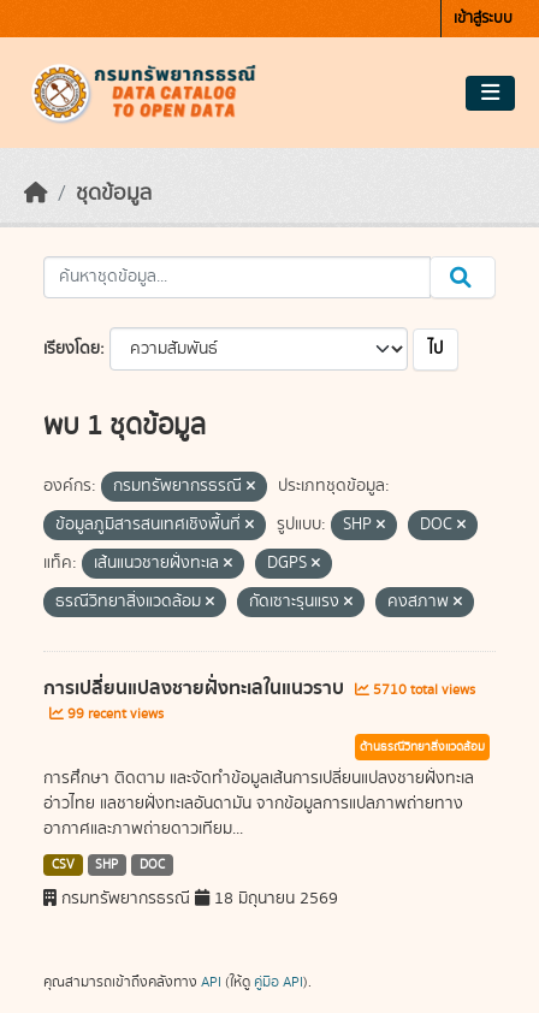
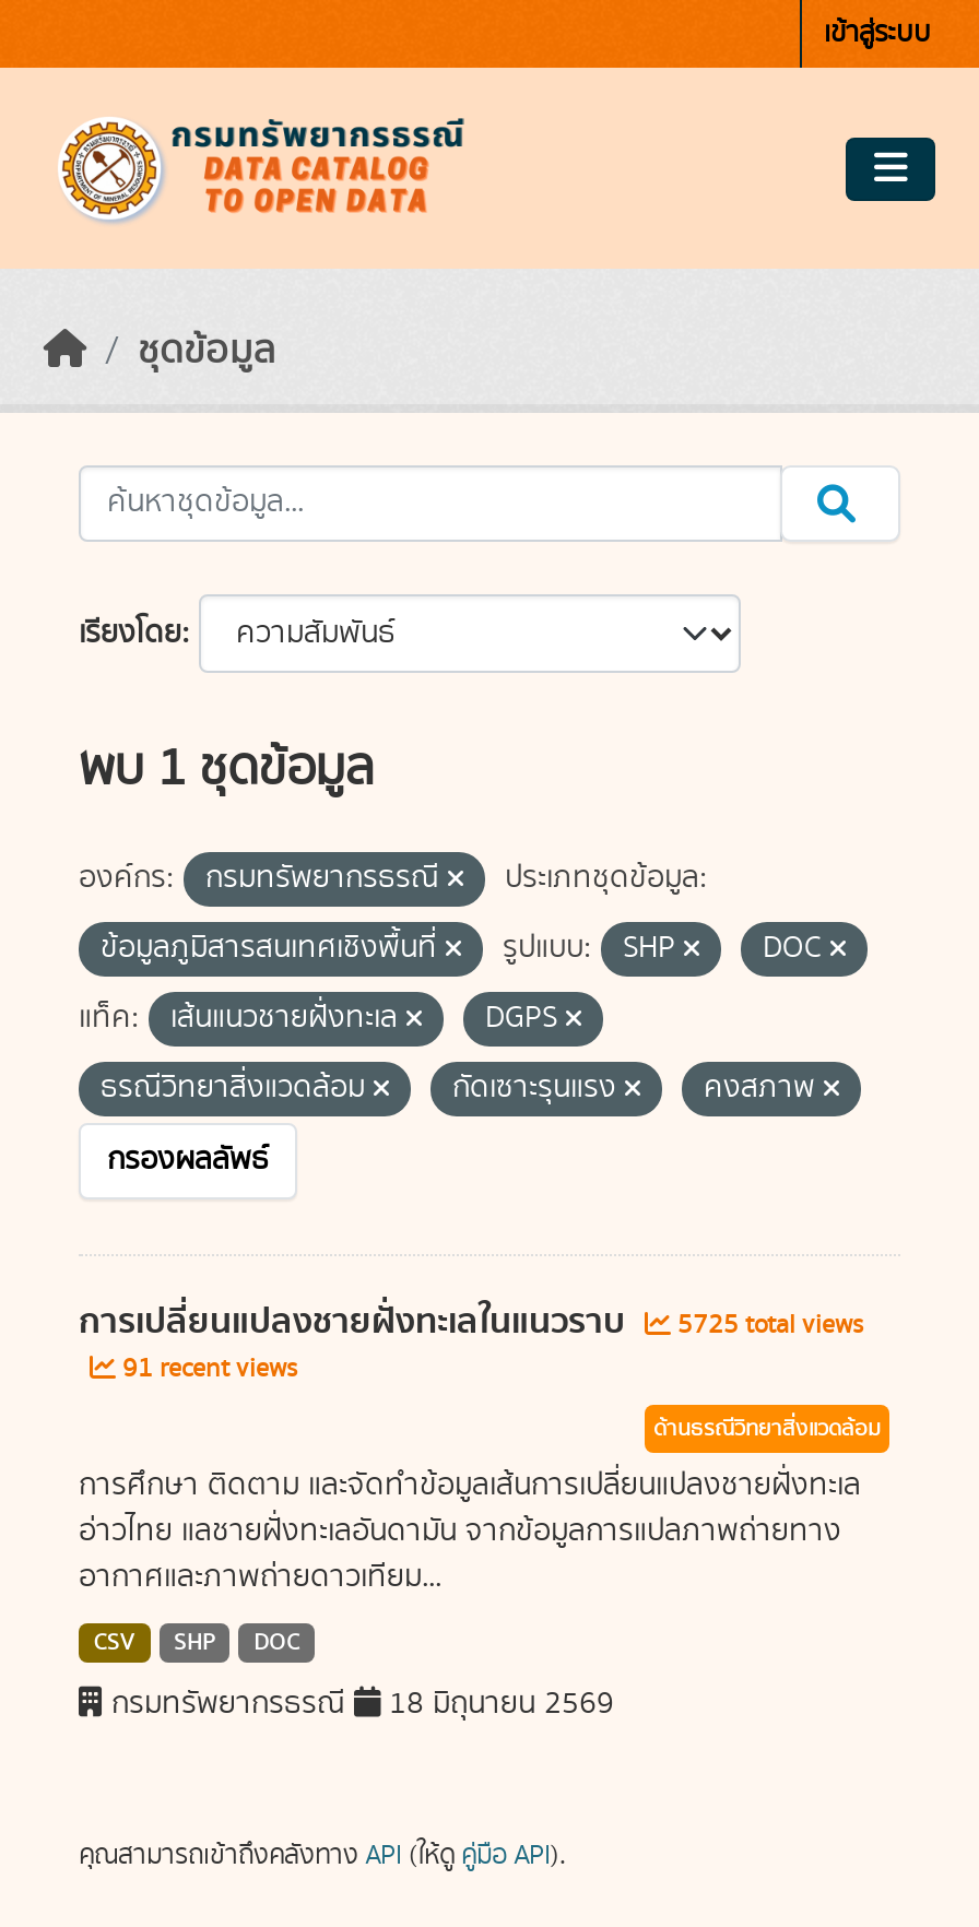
- ไป

+ กรองผลลัพธ์

- การเปลี่ยนแปลงชายฝั่งทะเลในแนวราบ 5710 total views
+ การเปลี่ยนแปลงชายฝั่งทะเลในแนวราบ 5725 total views

- 99 recent views
+ 91 recent views
